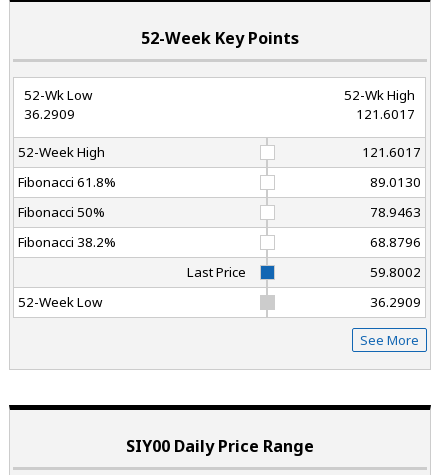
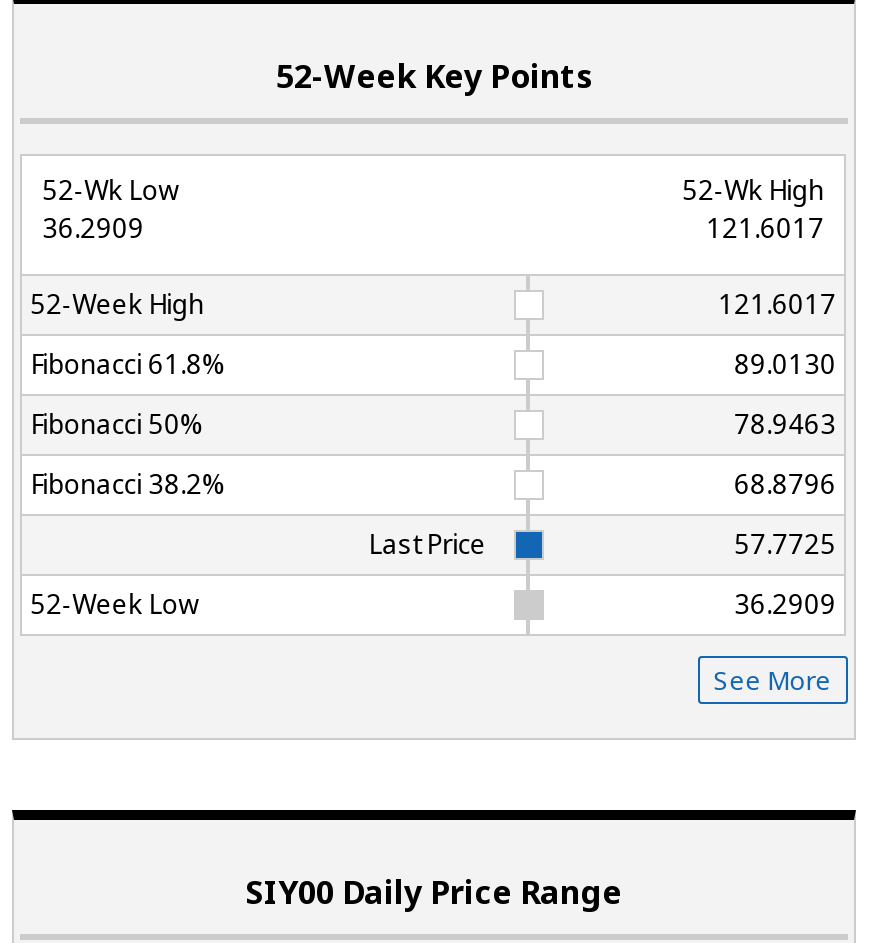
- 59.8002
+ 57.7725
